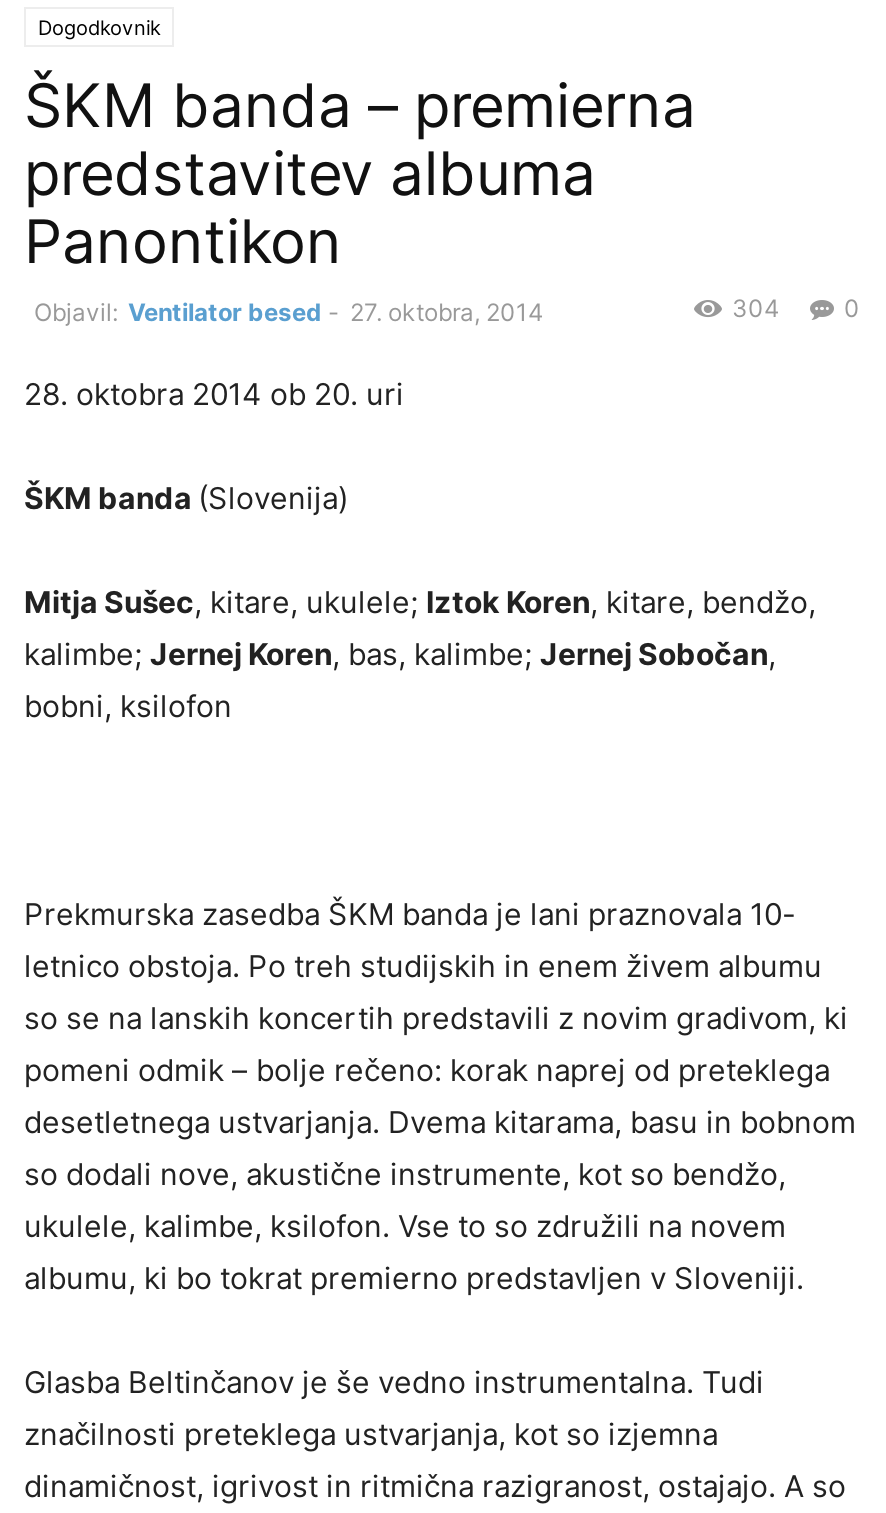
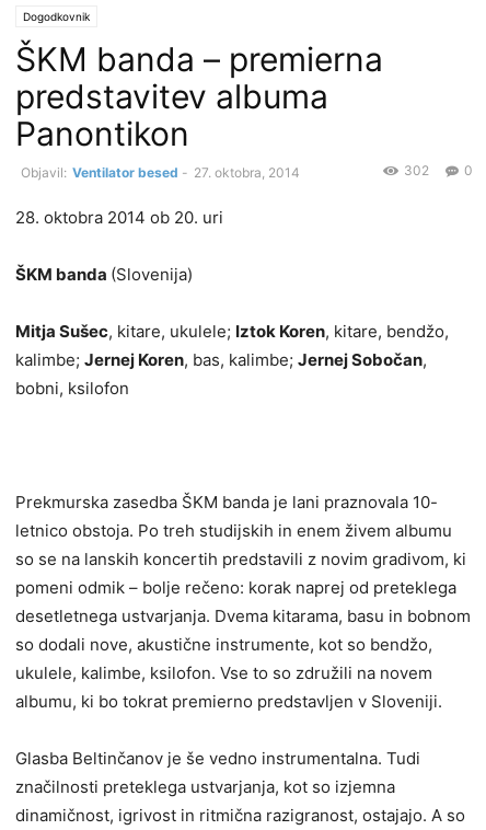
- 304
+ 302
